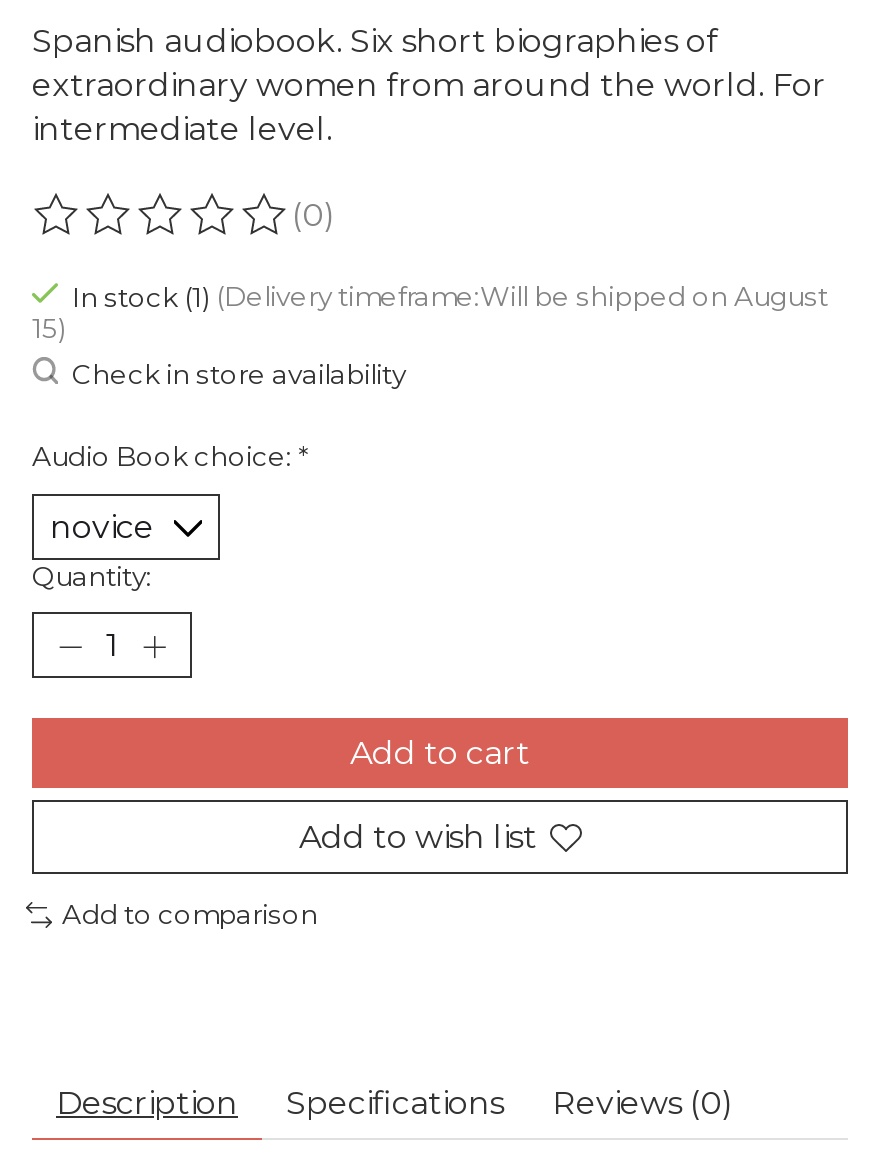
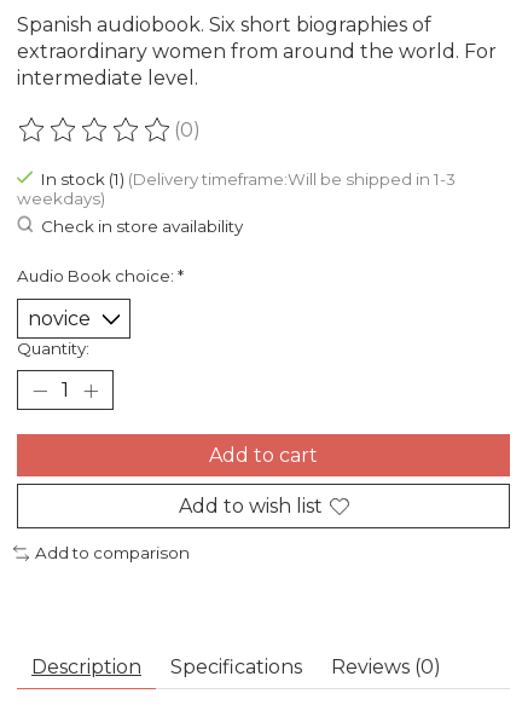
- In stock (1) (Delivery timeframe:Will be shipped on August
- 15)
+ In stock (1) (Delivery timeframe:Will be shipped in 1-3
+ weekdays)
